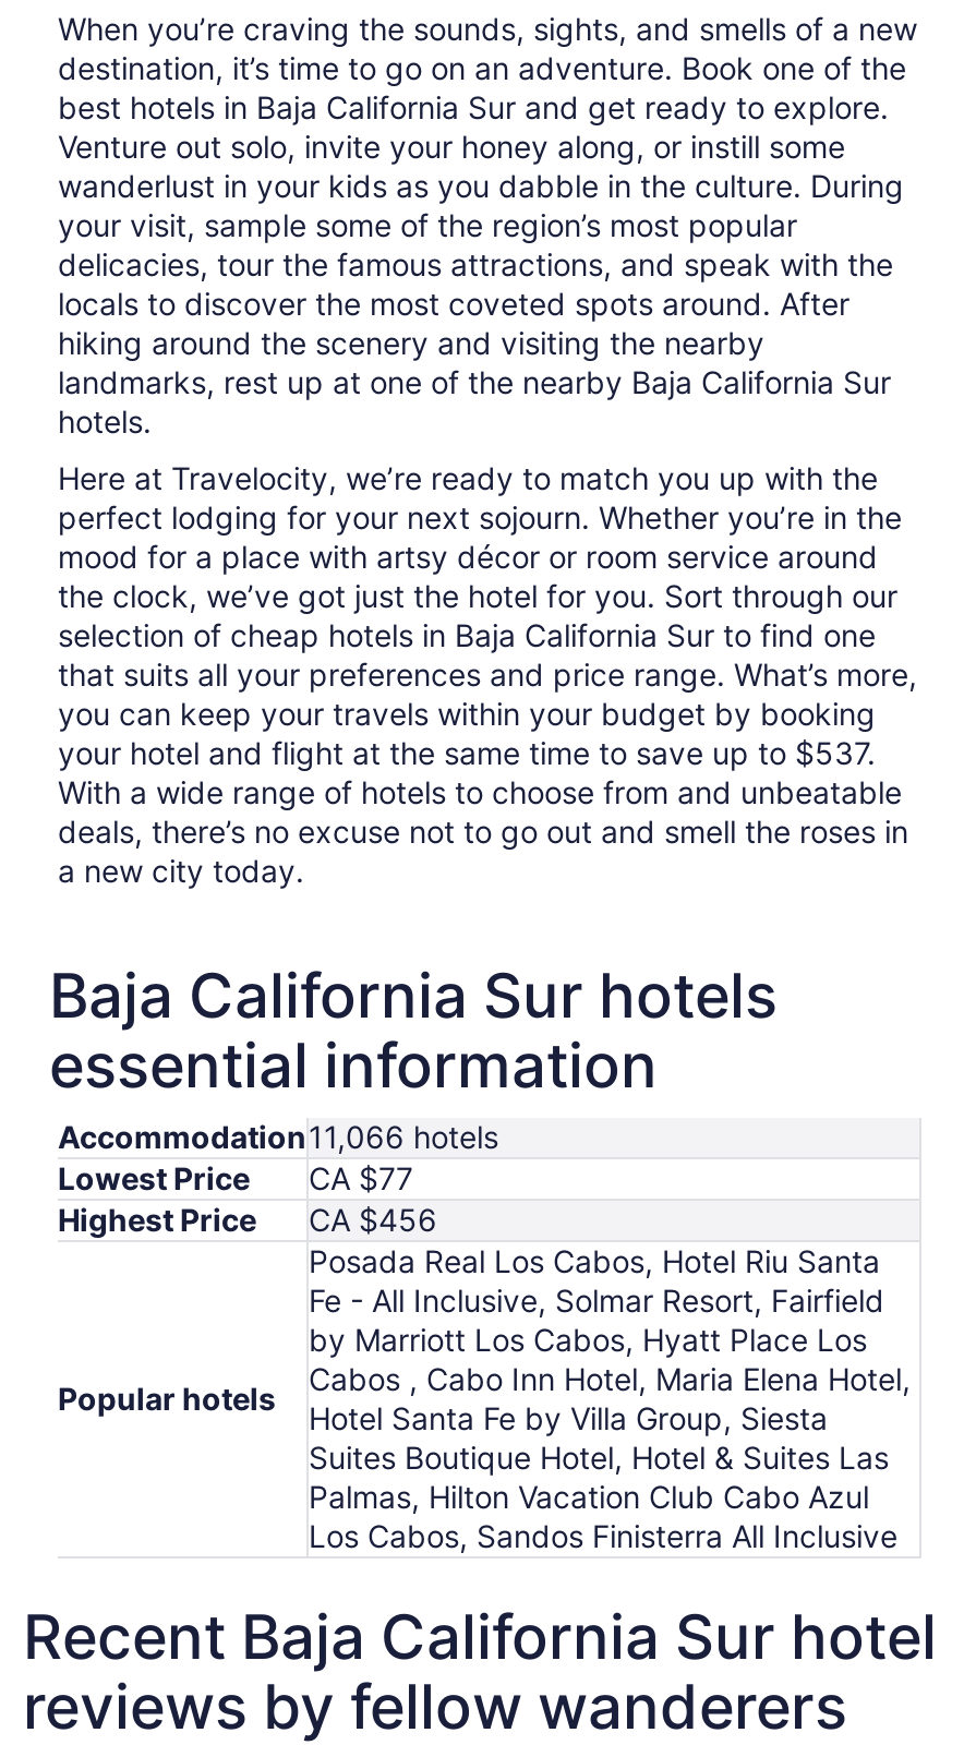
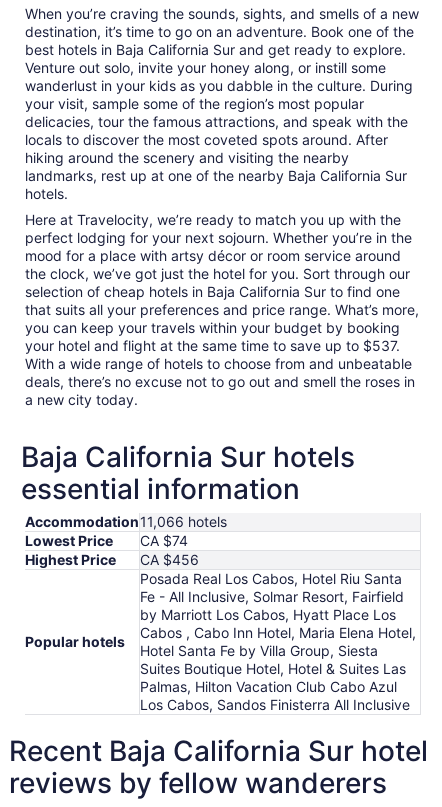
- Lowest Price CA $77
+ Lowest Price CA $74
